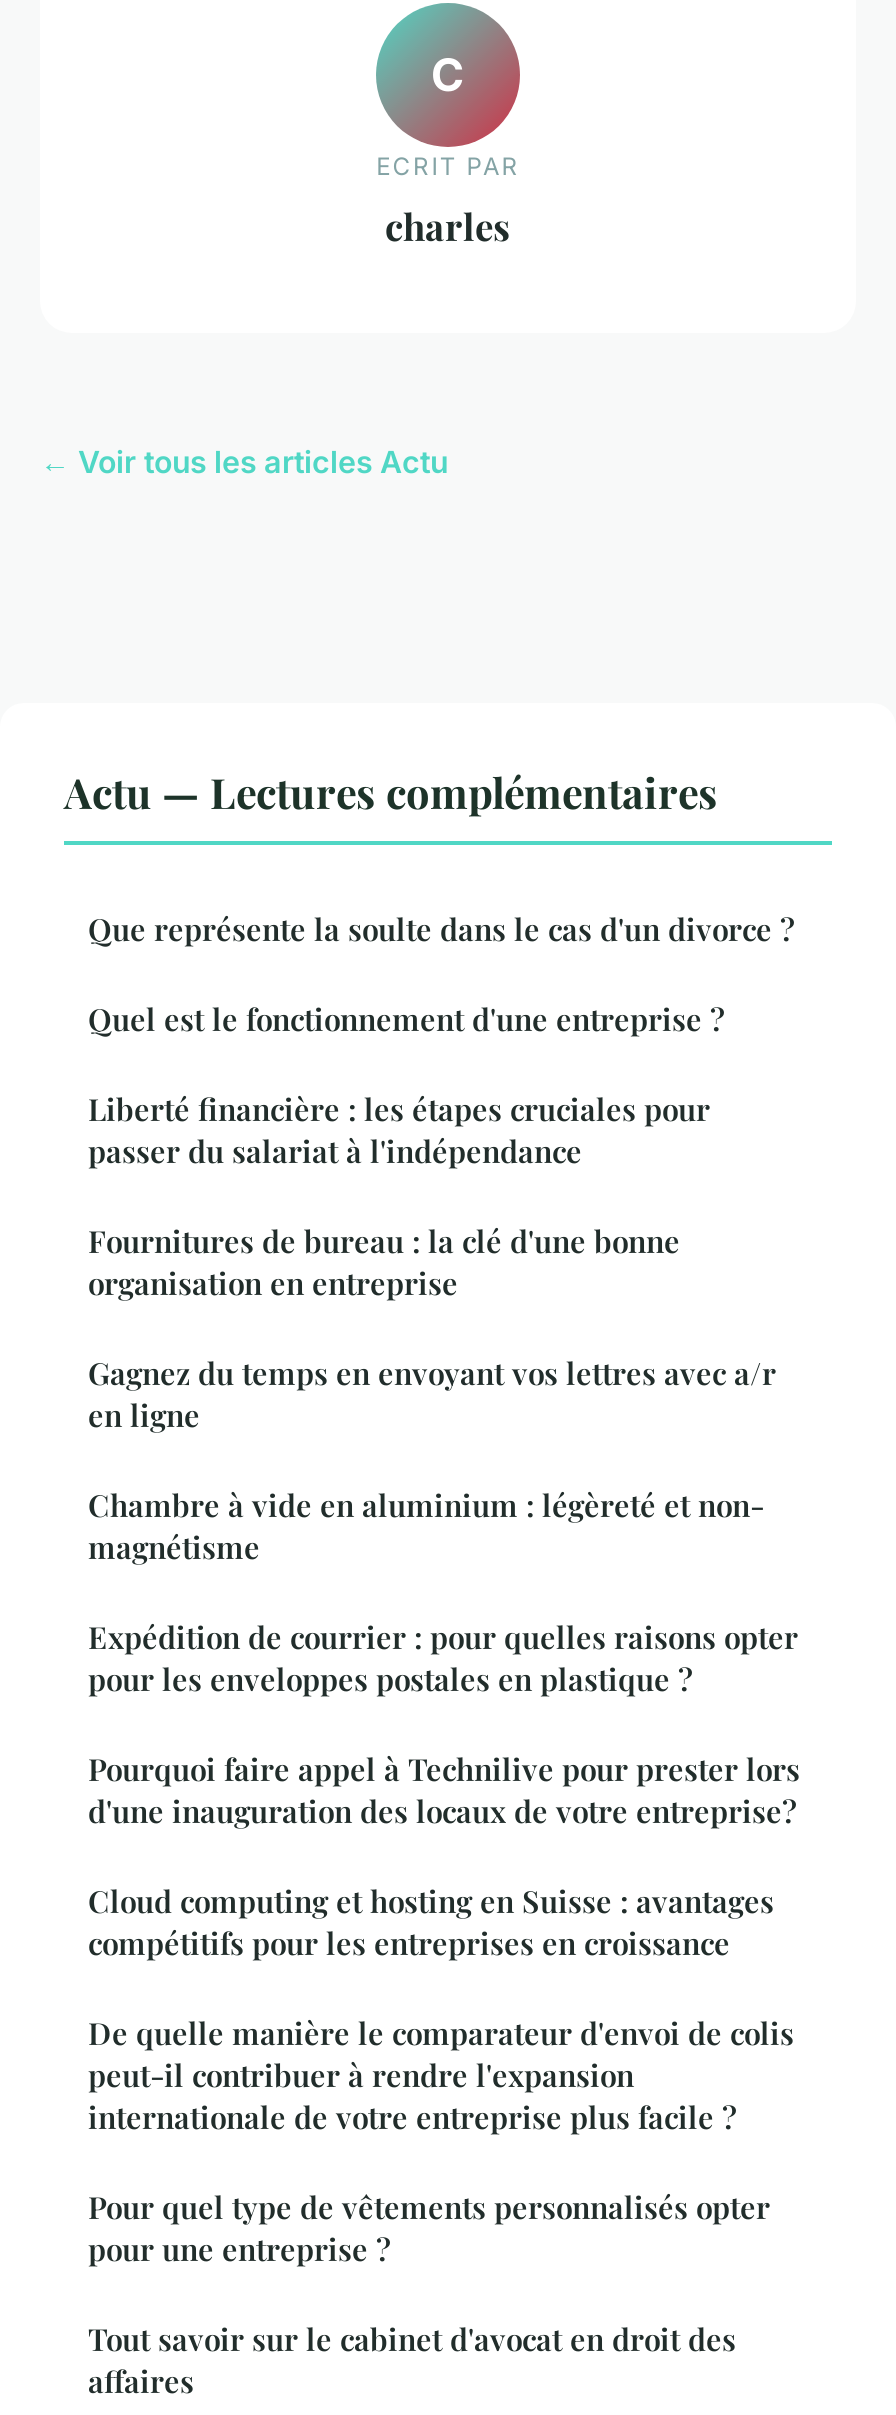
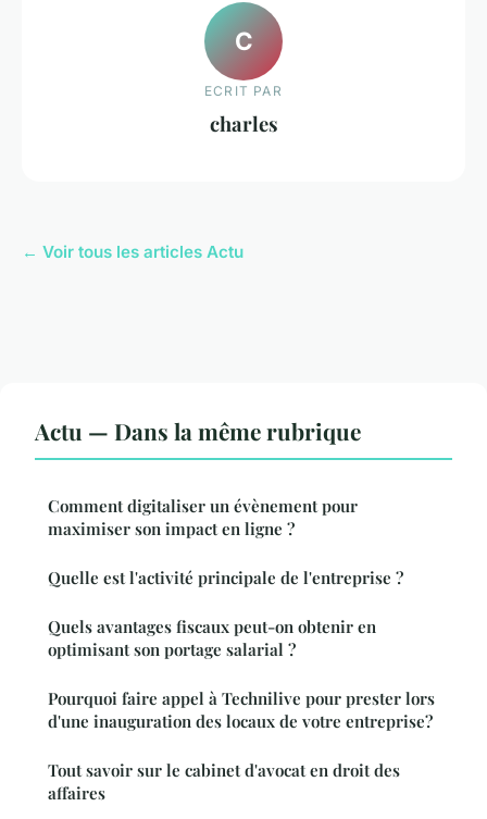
- Actu — Lectures complémentaires
- Que représente la soulte dans le cas d'un divorce ?
- Quel est le fonctionnement d'une entreprise ?
- Liberté financière : les étapes cruciales pour
- passer du salariat à l'indépendance
- Fournitures de bureau : la clé d'une bonne
- organisation en entreprise
- Gagnez du temps en envoyant vos lettres avec a/r
- en ligne
- Chambre à vide en aluminium : légèreté et non-
- magnétisme
- Expédition de courrier : pour quelles raisons opter
- pour les enveloppes postales en plastique ?
+ Actu — Dans la même rubrique
+ Comment digitaliser un évènement pour
+ maximiser son impact en ligne ?
+ Quelle est l'activité principale de l'entreprise ?
+ Quels avantages fiscaux peut-on obtenir en
+ optimisant son portage salarial ?

- Cloud computing et hosting en Suisse : avantages
- compétitifs pour les entreprises en croissance
- De quelle manière le comparateur d'envoi de colis
- peut-il contribuer à rendre l'expansion
- internationale de votre entreprise plus facile ?
- Pour quel type de vêtements personnalisés opter
- pour une entreprise ?
